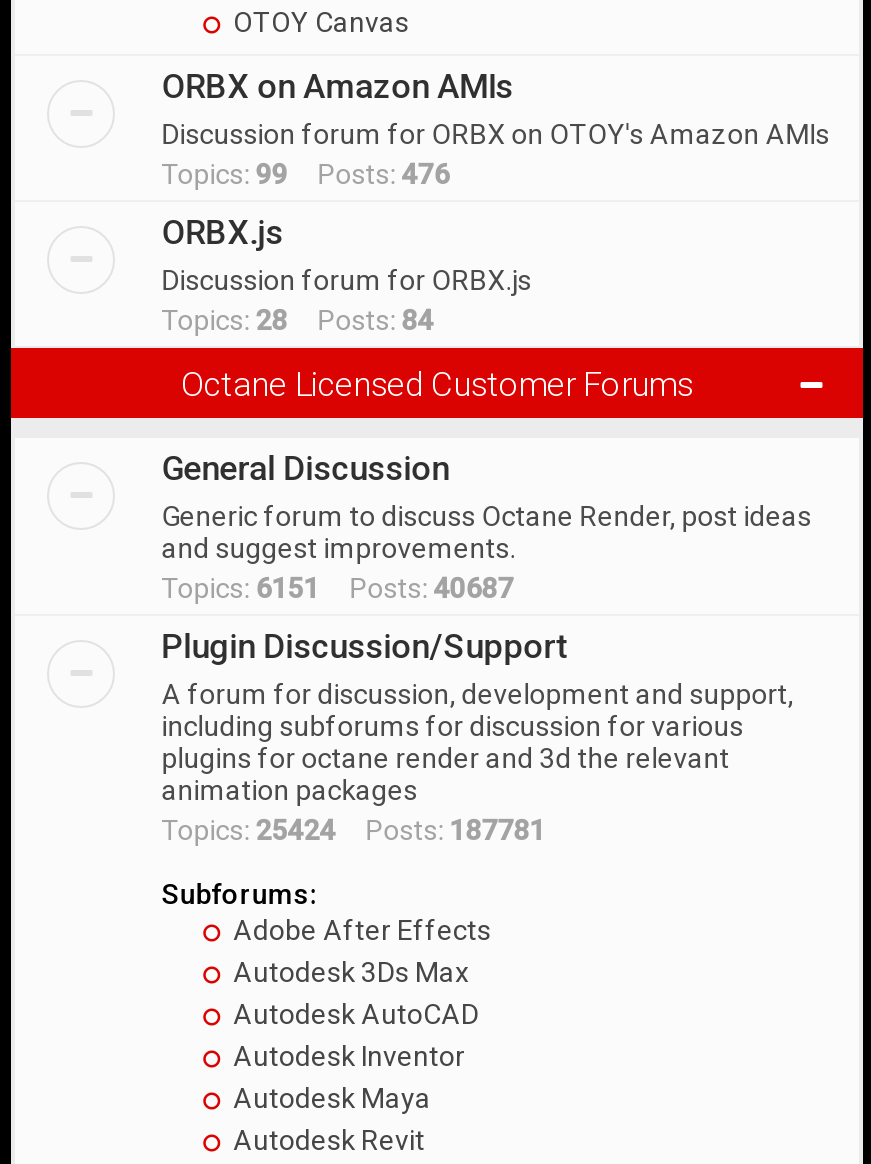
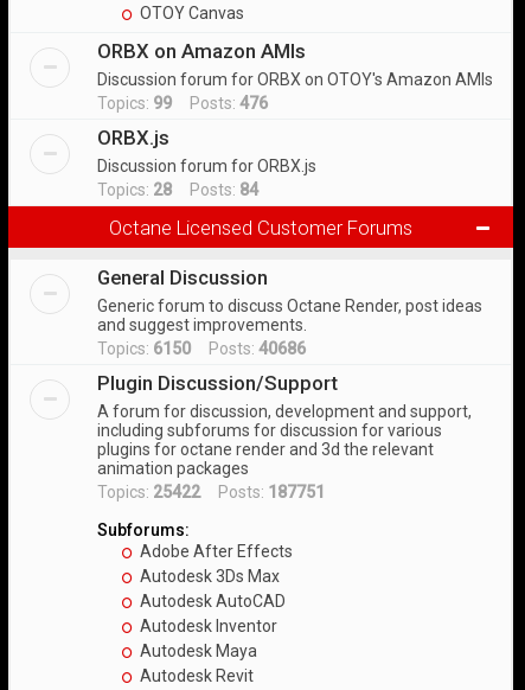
- Topics: 6151 Posts: 40687
+ Topics: 6150 Posts: 40686

- Topics: 25424 Posts: 187781
+ Topics: 25422 Posts: 187751
